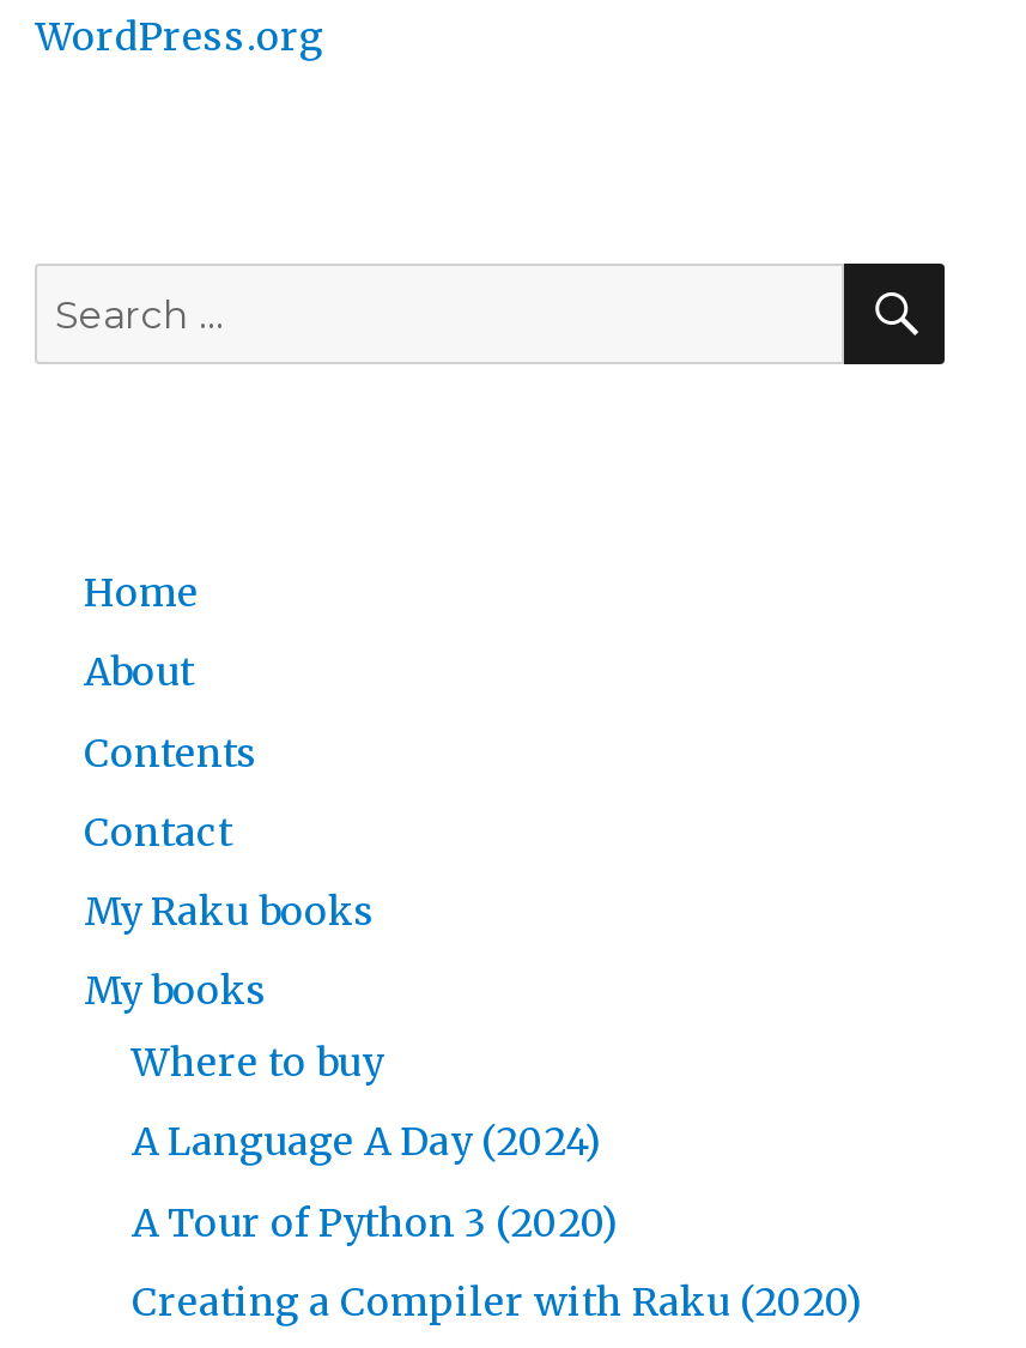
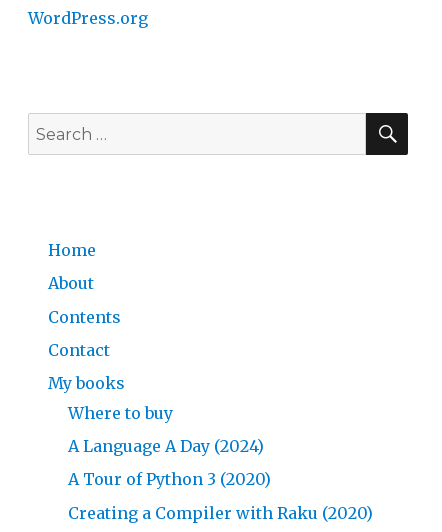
- My Raku books
